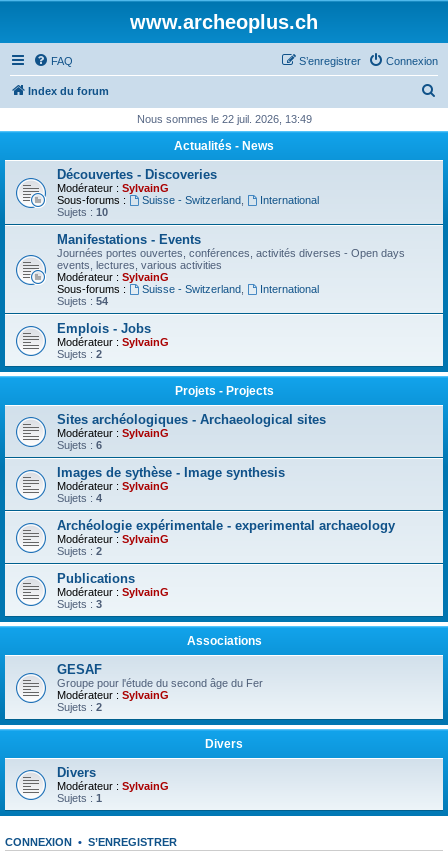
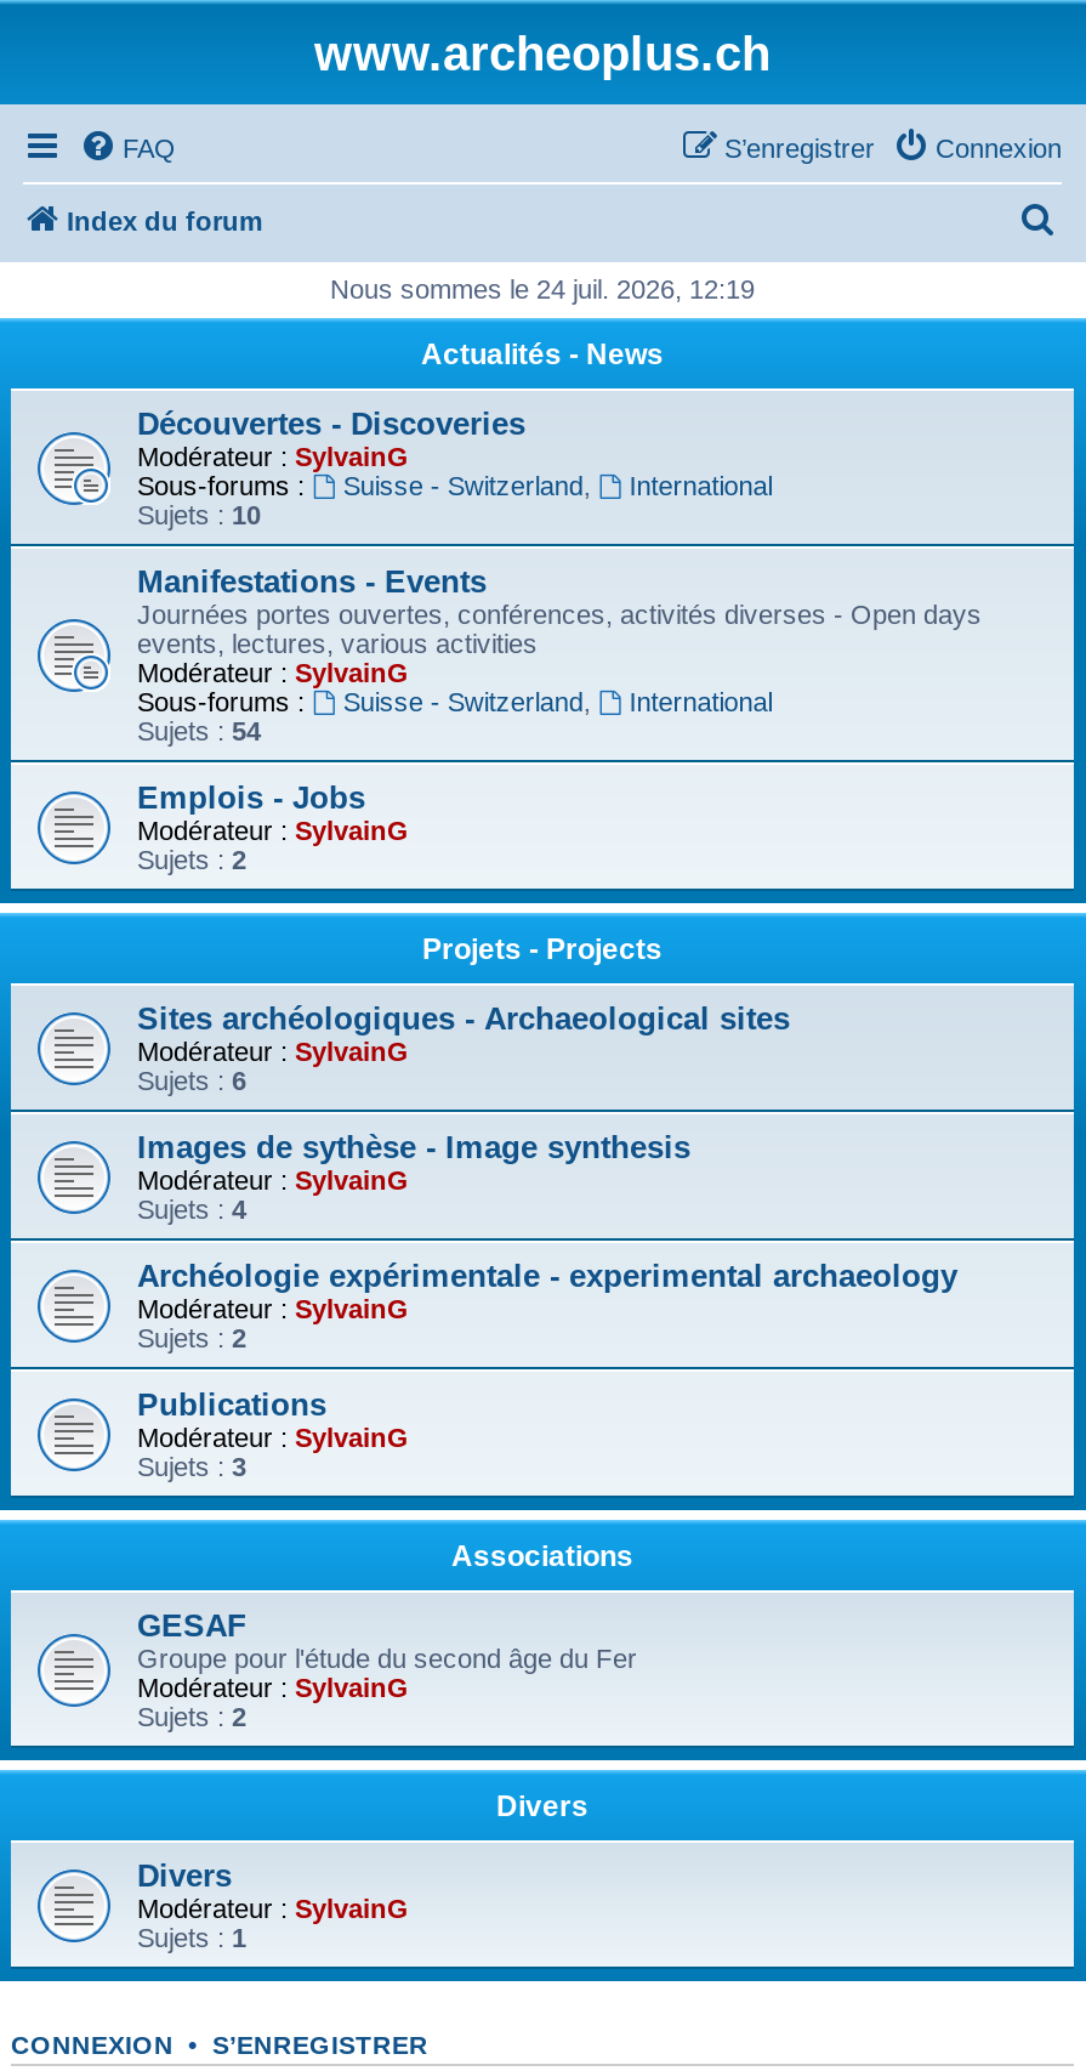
- Nous sommes le 22 juil. 2026, 13:49
+ Nous sommes le 24 juil. 2026, 12:19
